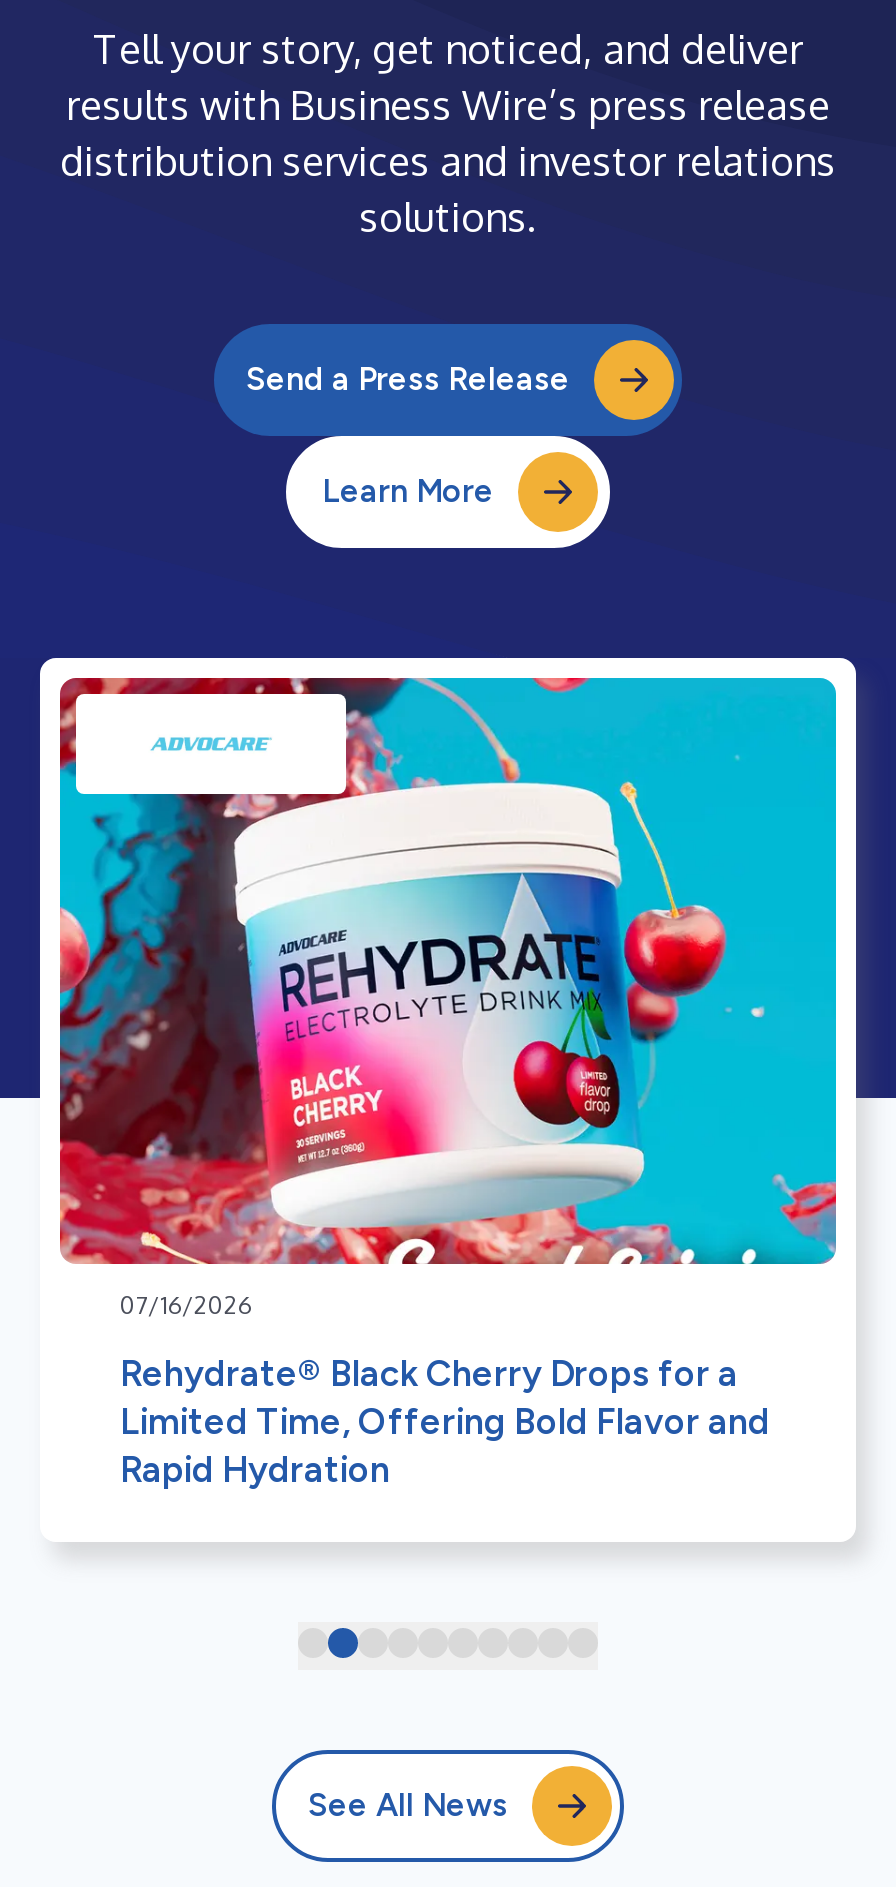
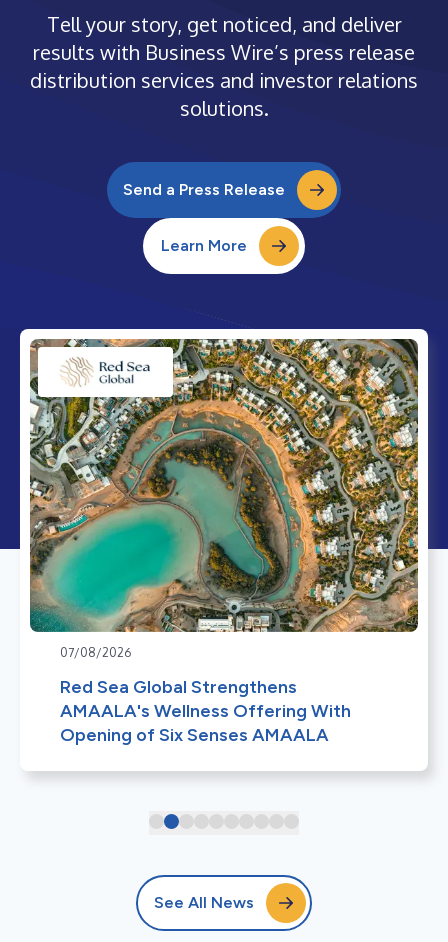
- [image]
- 07/16/2026
+ [image]
+ 07/08/2026

- Rehydrate® Black Cherry Drops for a
- Limited Time, Offering Bold Flavor and
- Rapid Hydration
+ Red Sea Global Strengthens
+ AMAALA's Wellness Offering With
+ Opening of Six Senses AMAALA
